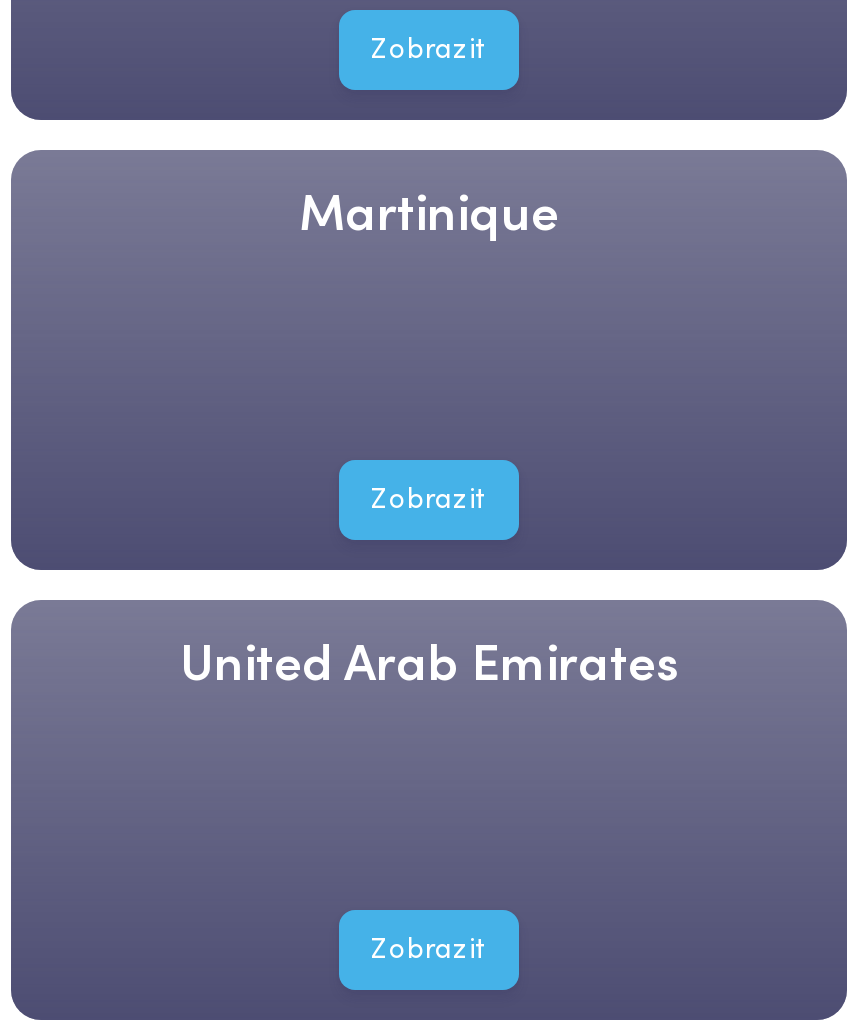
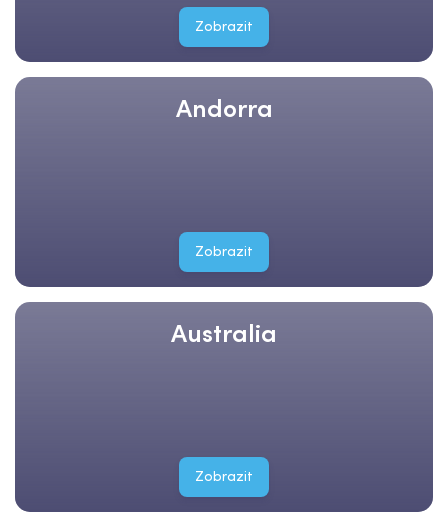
- Martinique
+ Andorra

- United Arab Emirates
+ Australia
